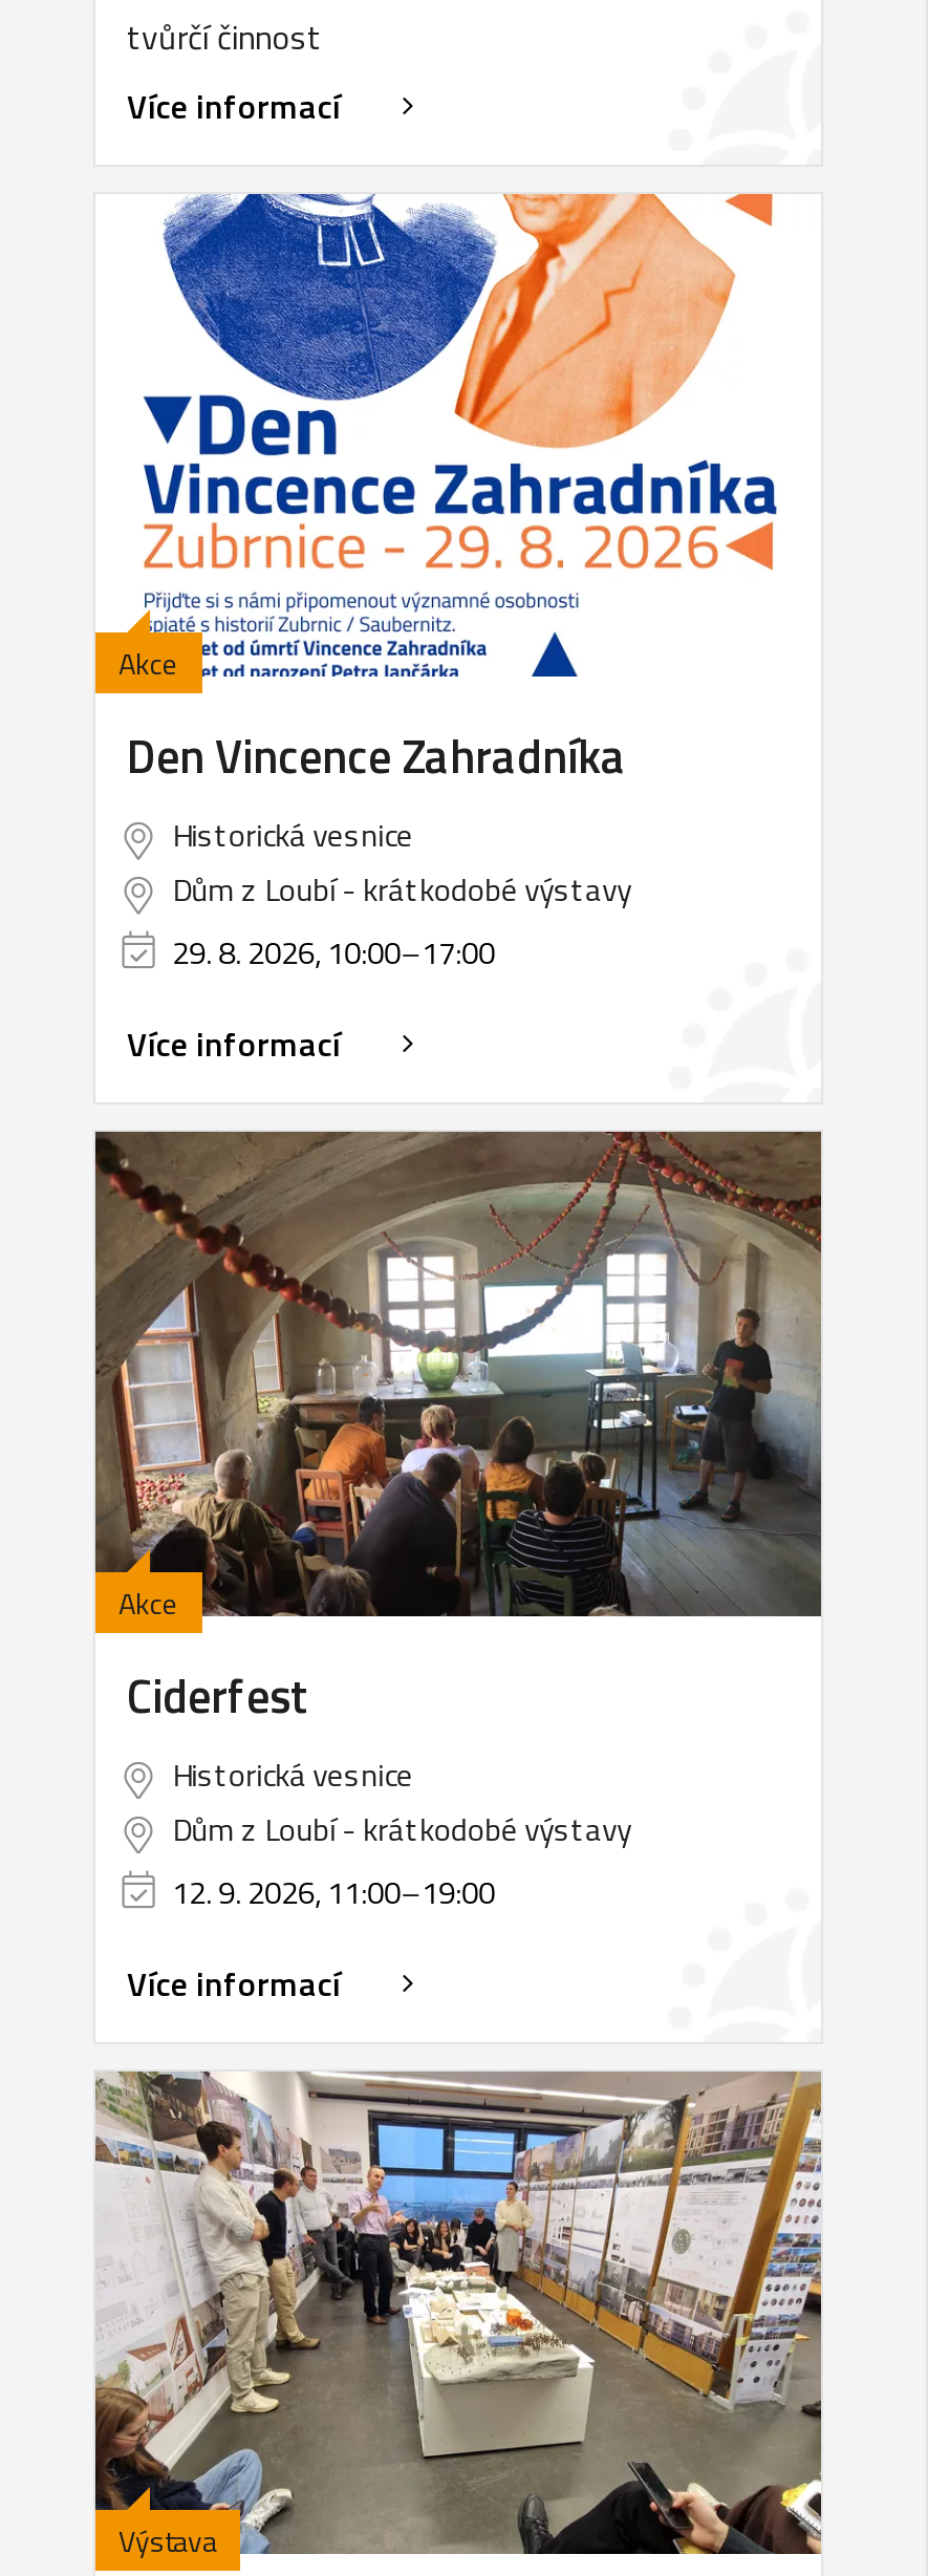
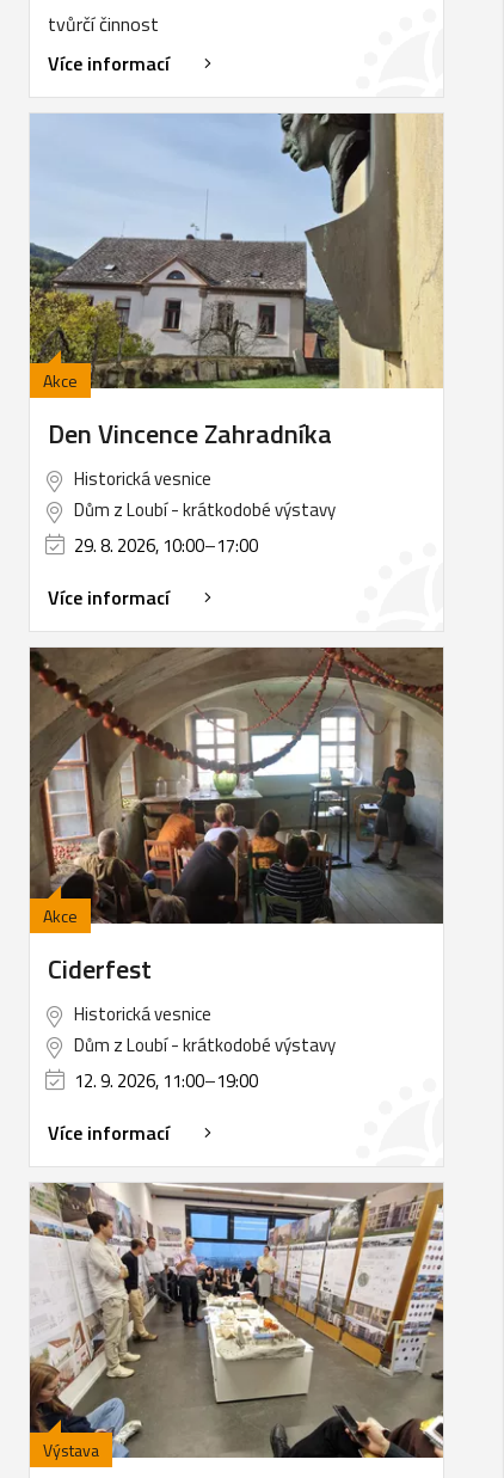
- [image]
+ [image]
